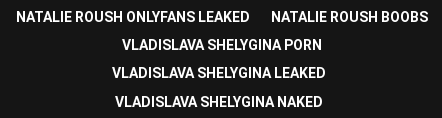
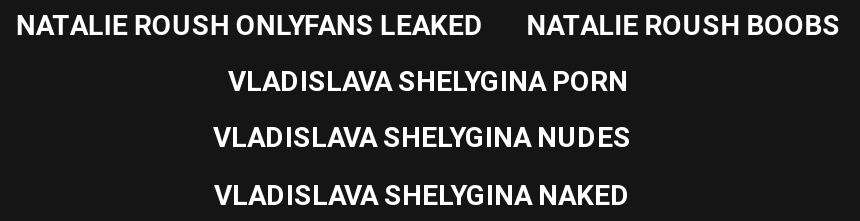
- VLADISLAVA SHELYGINA LEAKED
+ VLADISLAVA SHELYGINA NUDES
